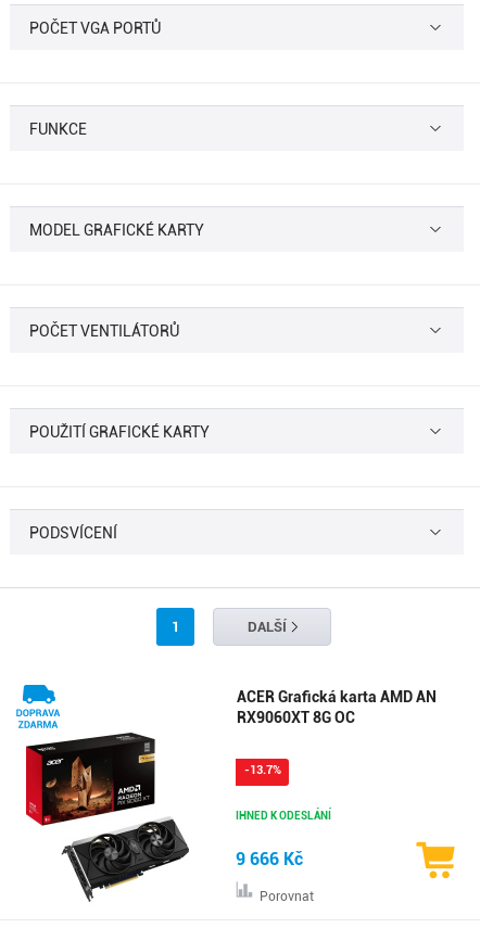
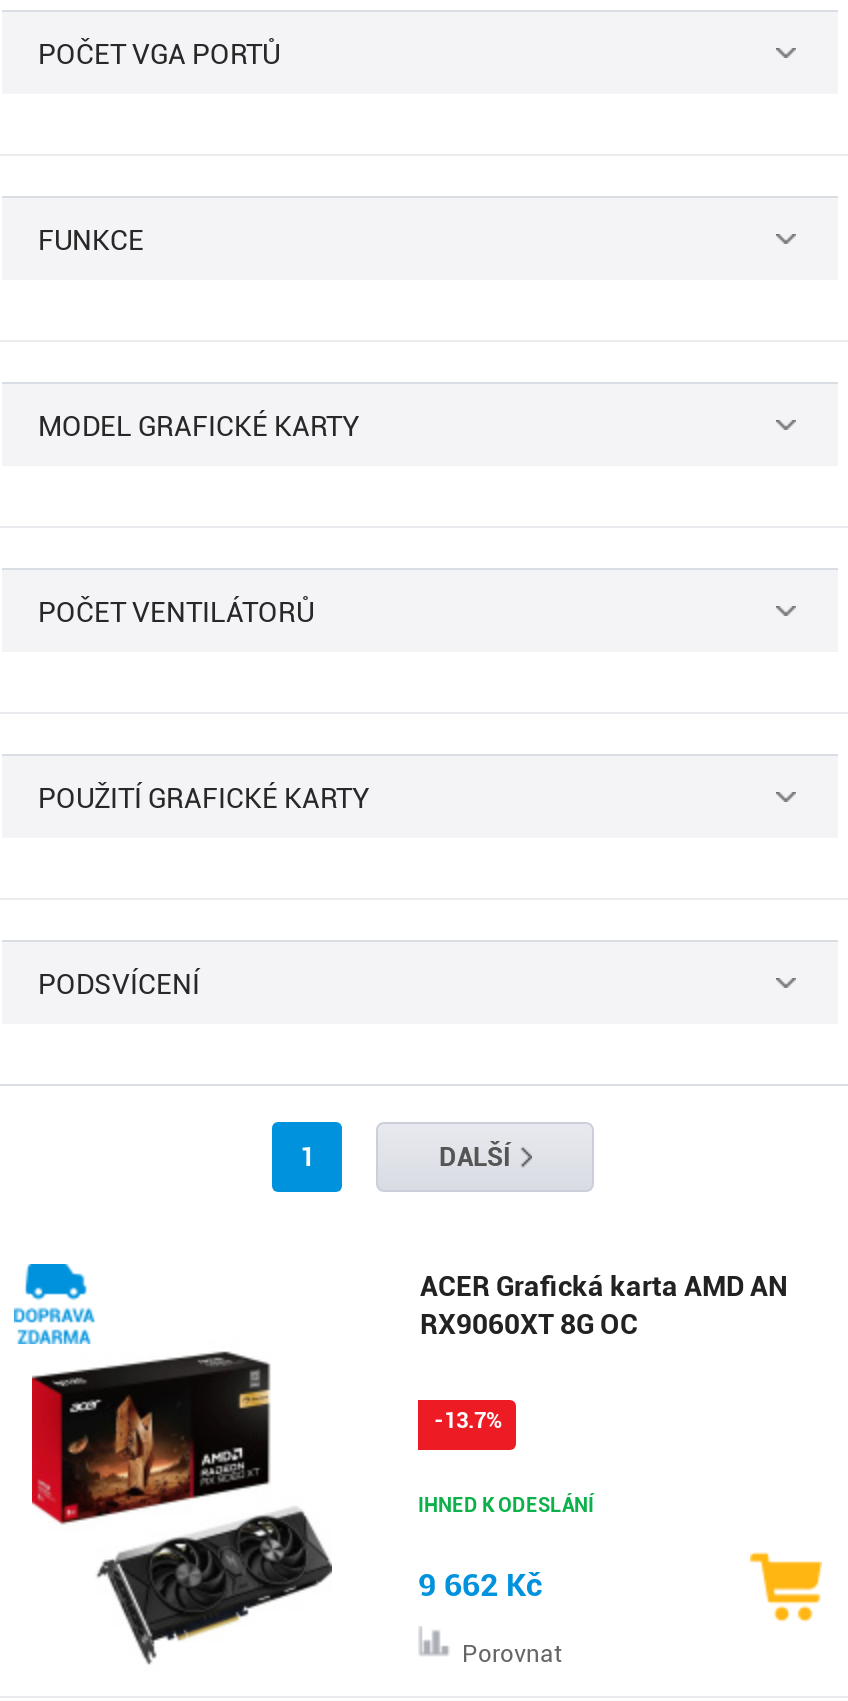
- 9 666 Kč
+ 9 662 Kč
